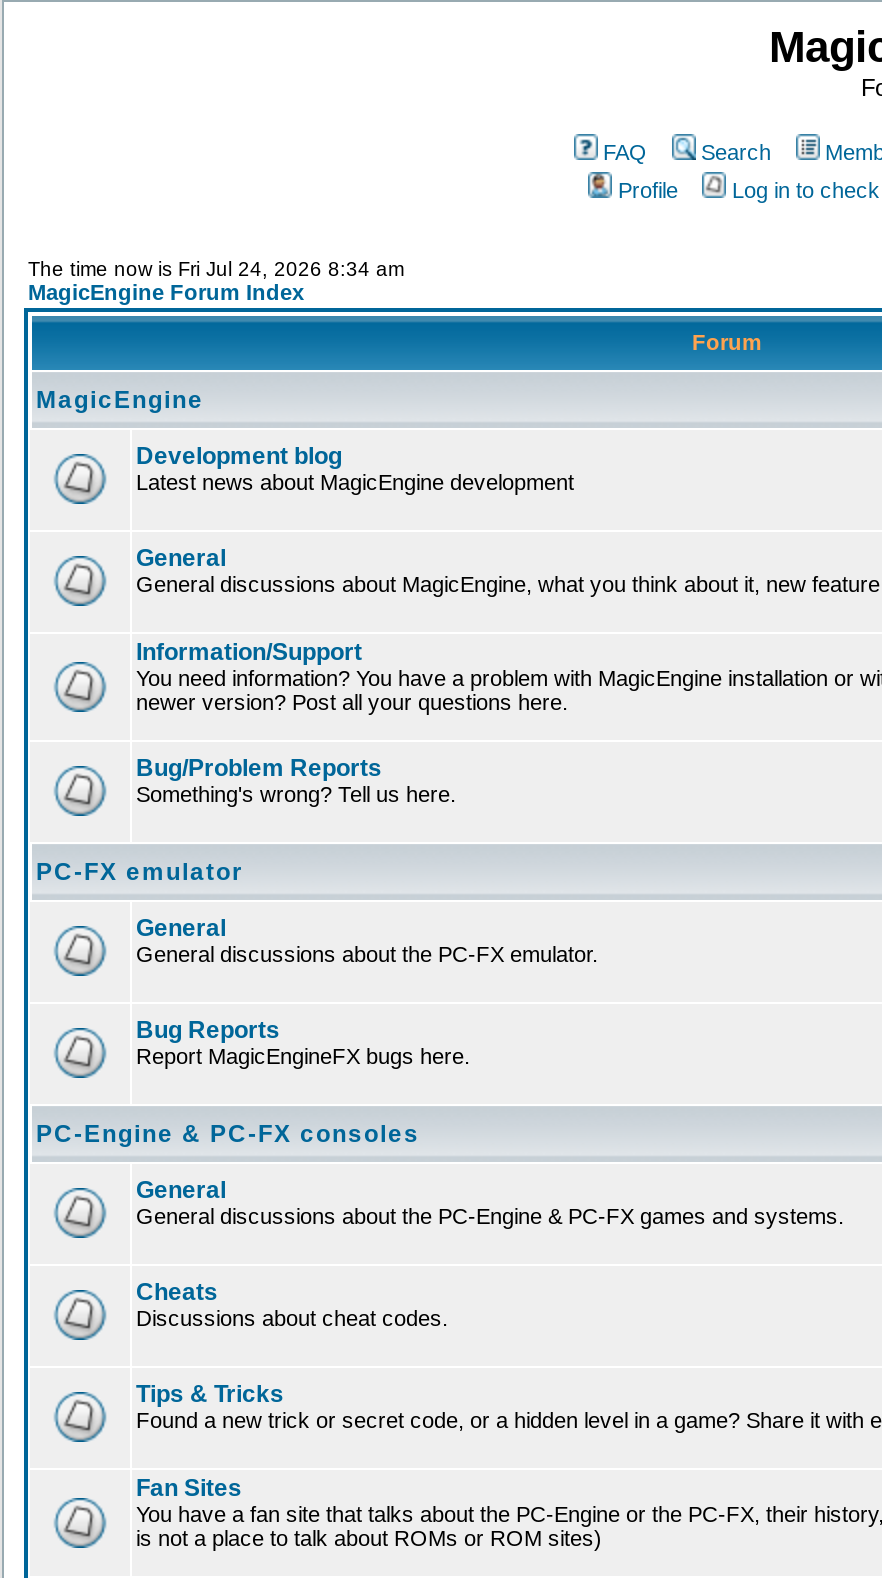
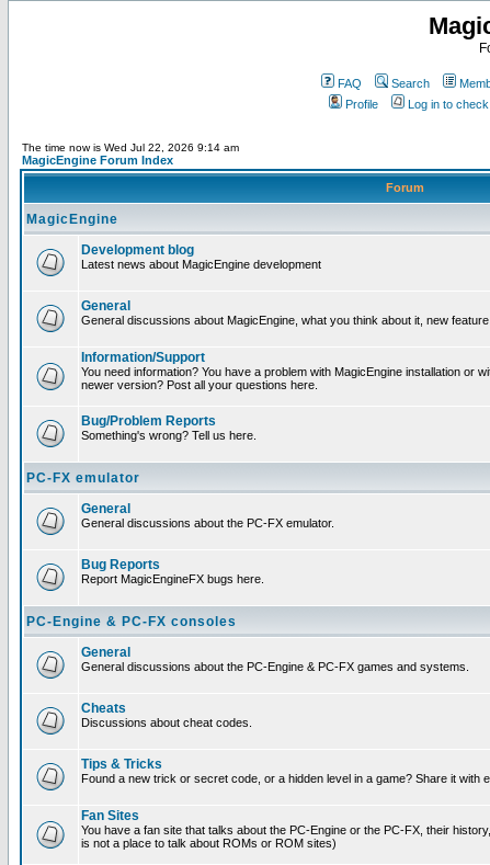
- The time now is Fri Jul 24, 2026 8:34 am
+ The time now is Wed Jul 22, 2026 9:14 am
